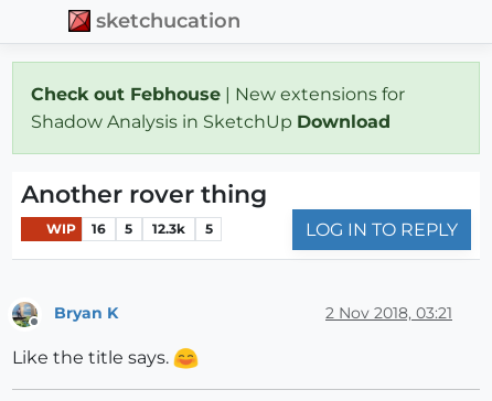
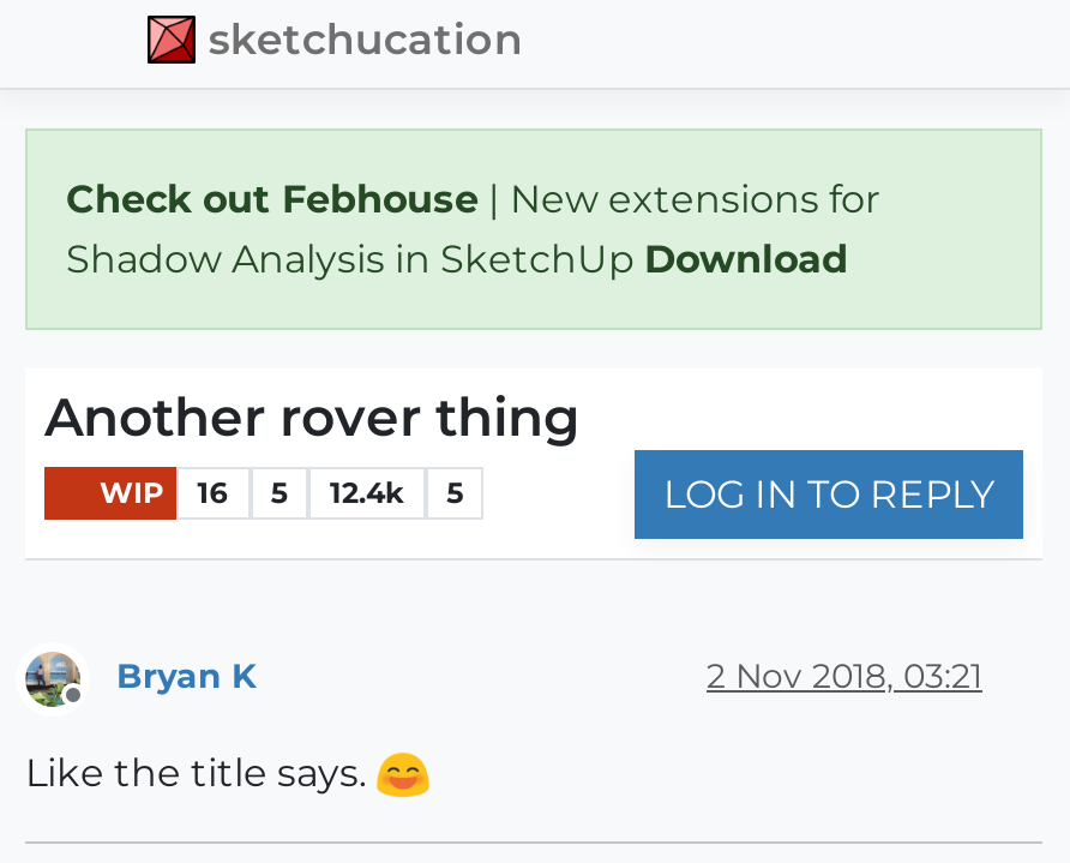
- WIP 16 5 12.3k 5
+ WIP 16 5 12.4k 5
